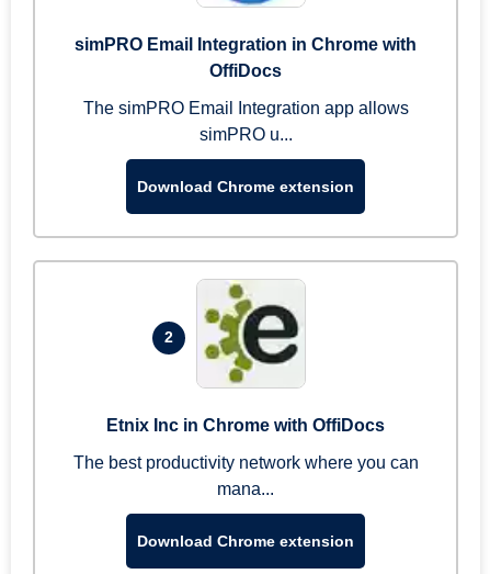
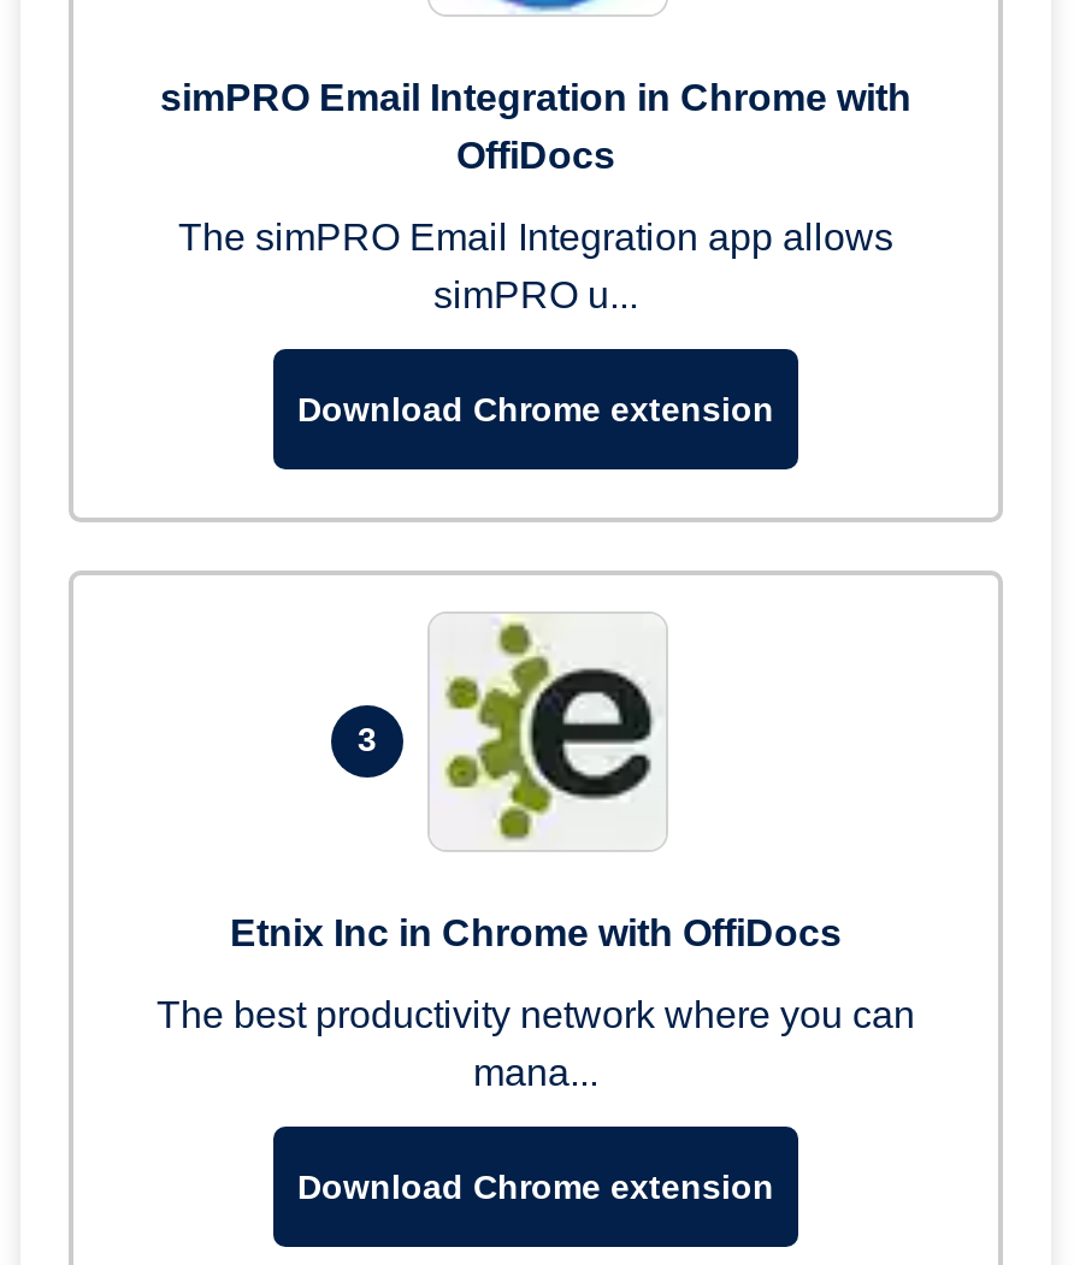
- 2
+ 3
